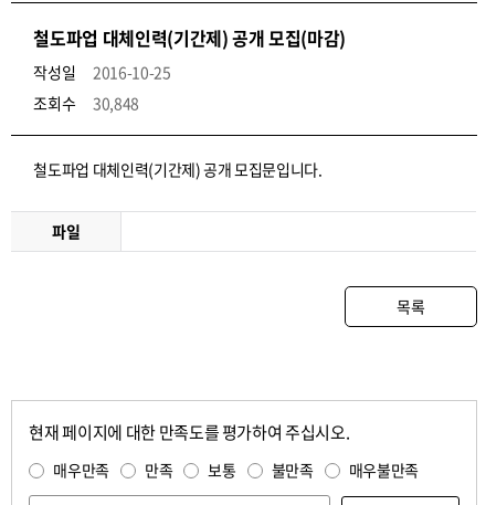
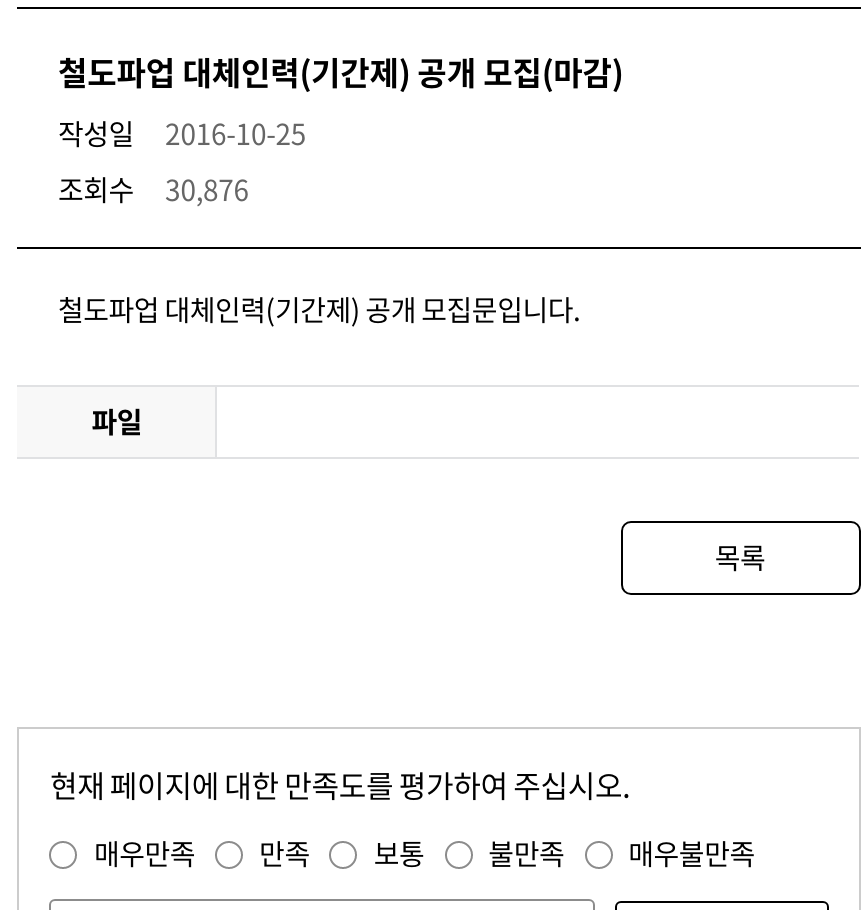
- 조회수 30,848
+ 조회수 30,876
